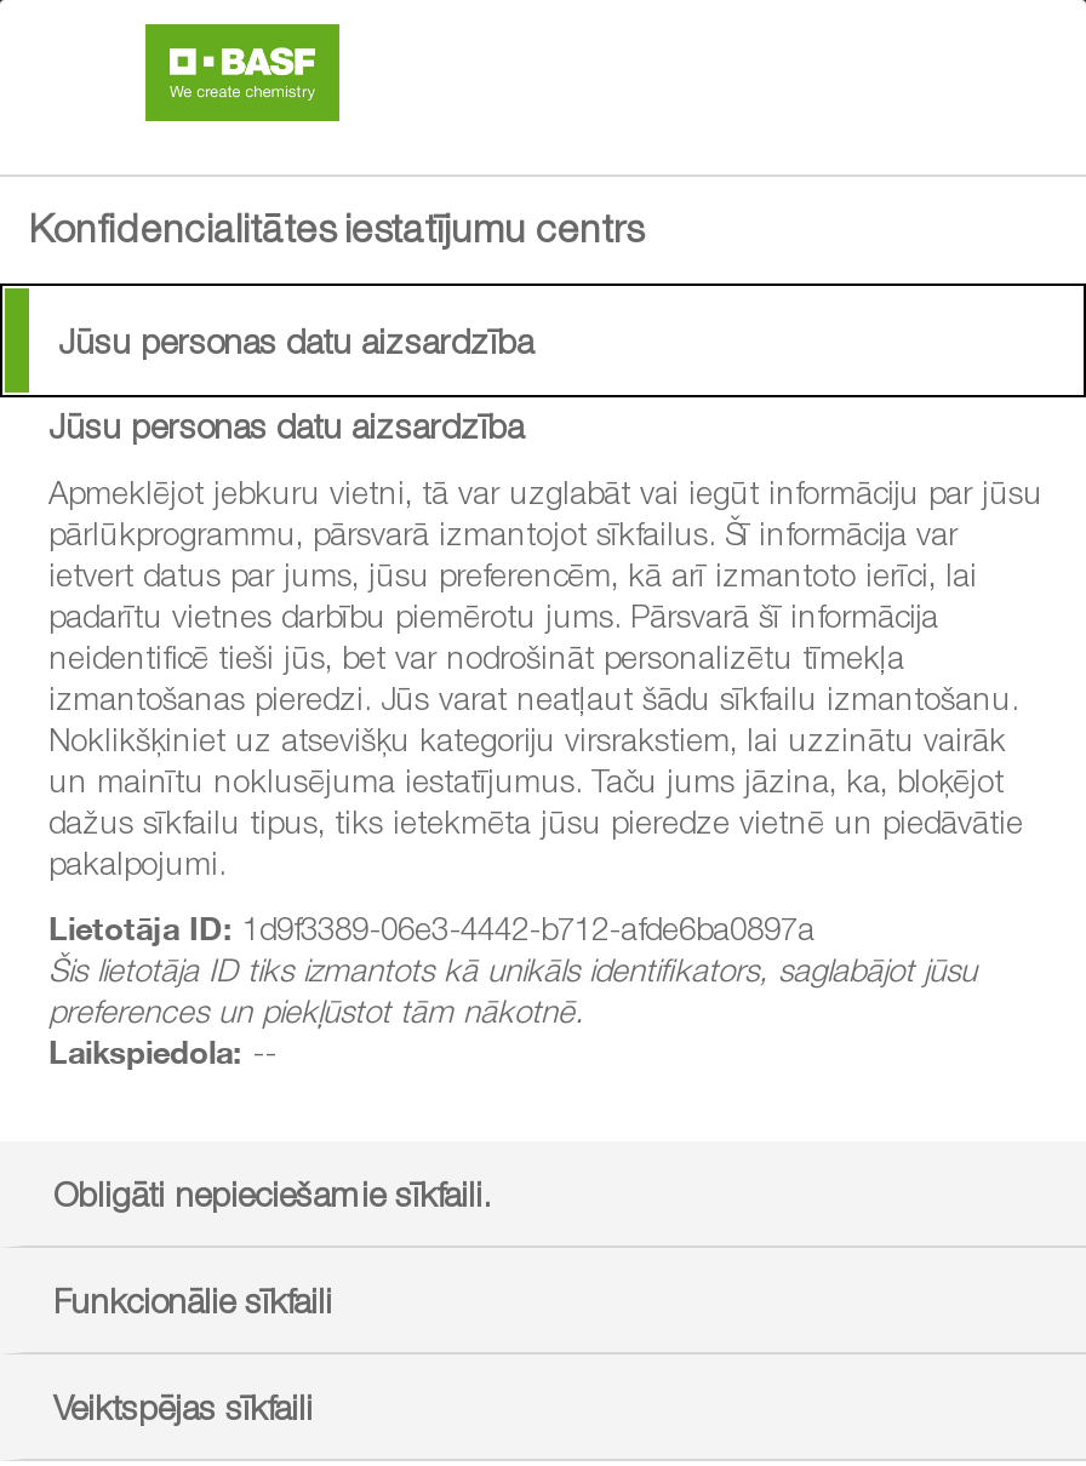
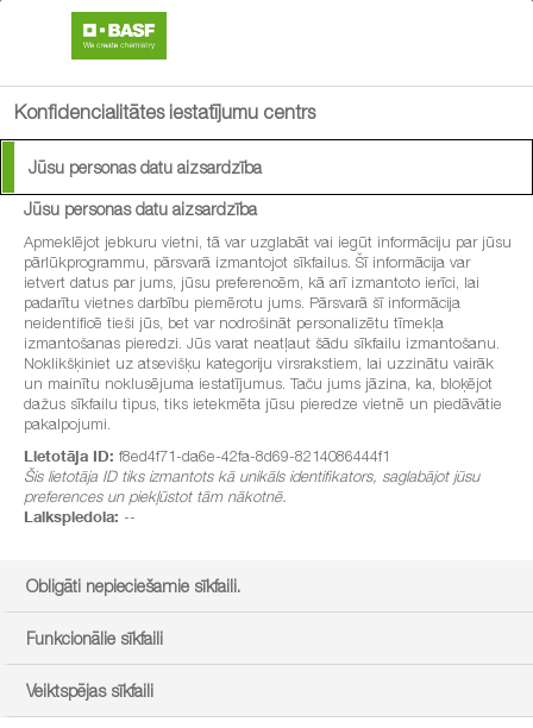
- Lietotāja ID: 1d9f3389-06e3-4442-b712-afde6ba0897a
+ Lietotāja ID: f8ed4f71-da6e-42fa-8d69-8214086444f1
